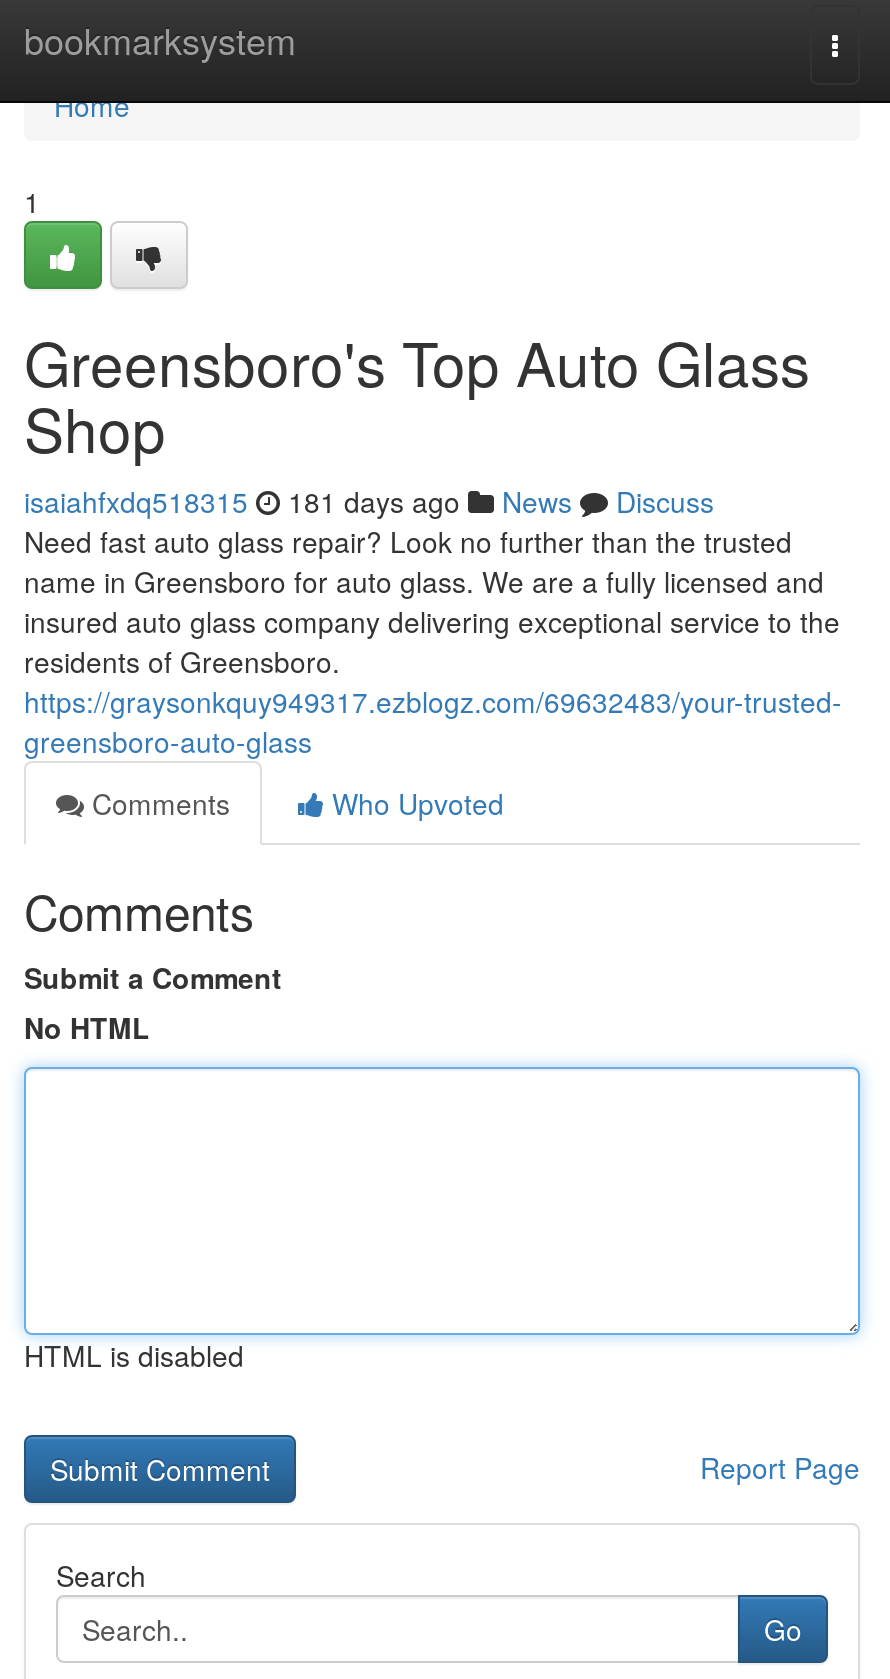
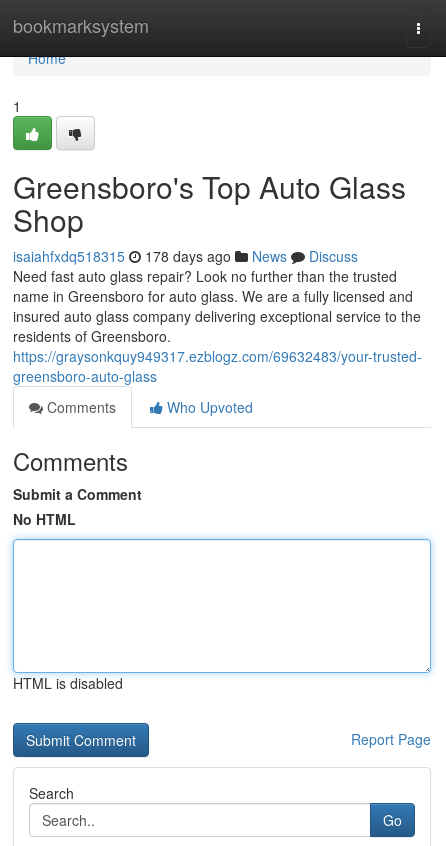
- isaiahfxdq518315 181 days ago News Discuss
+ isaiahfxdq518315 178 days ago News Discuss
